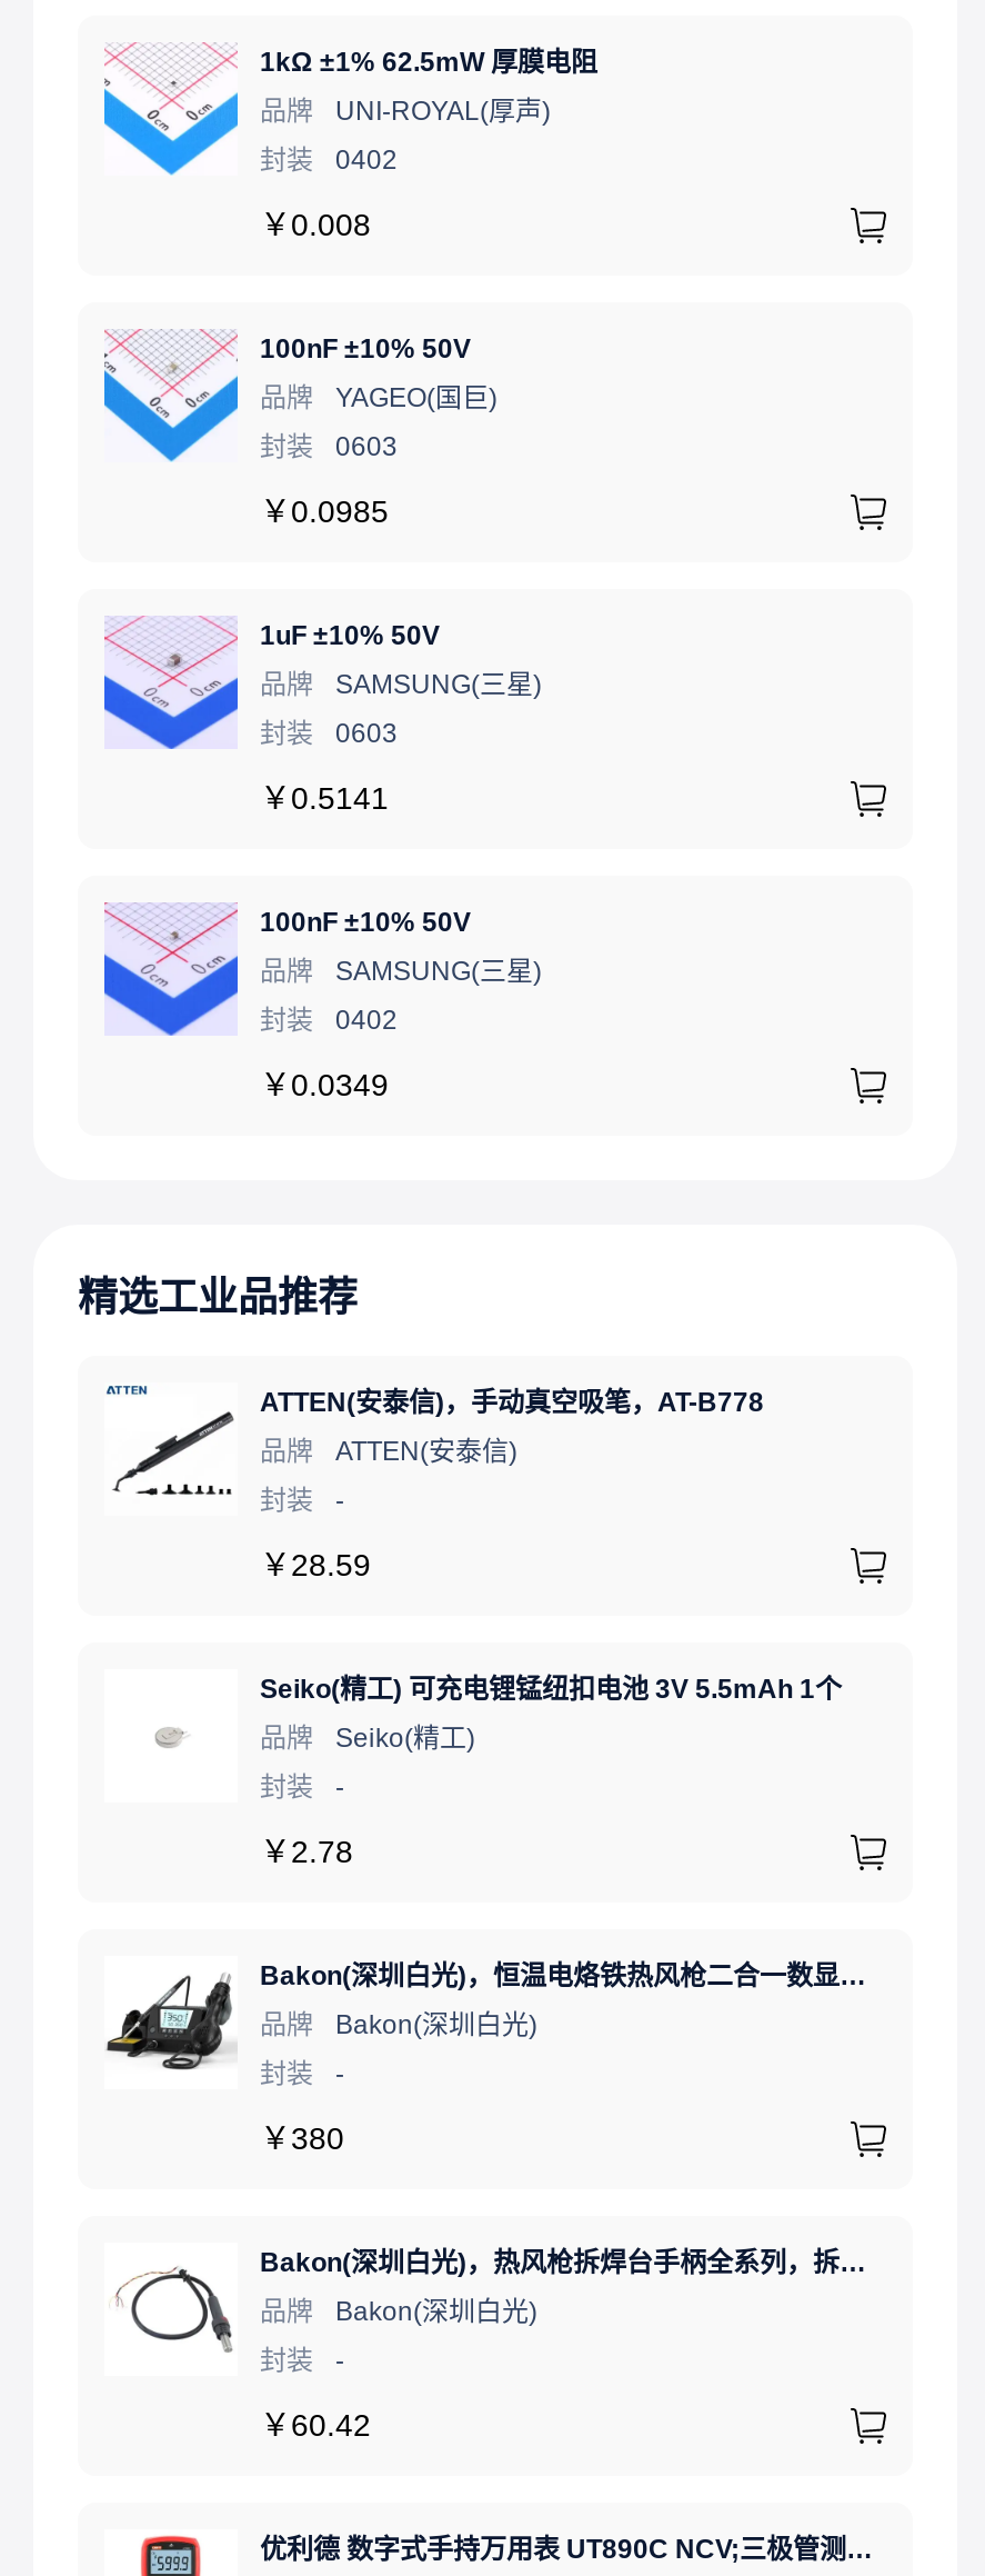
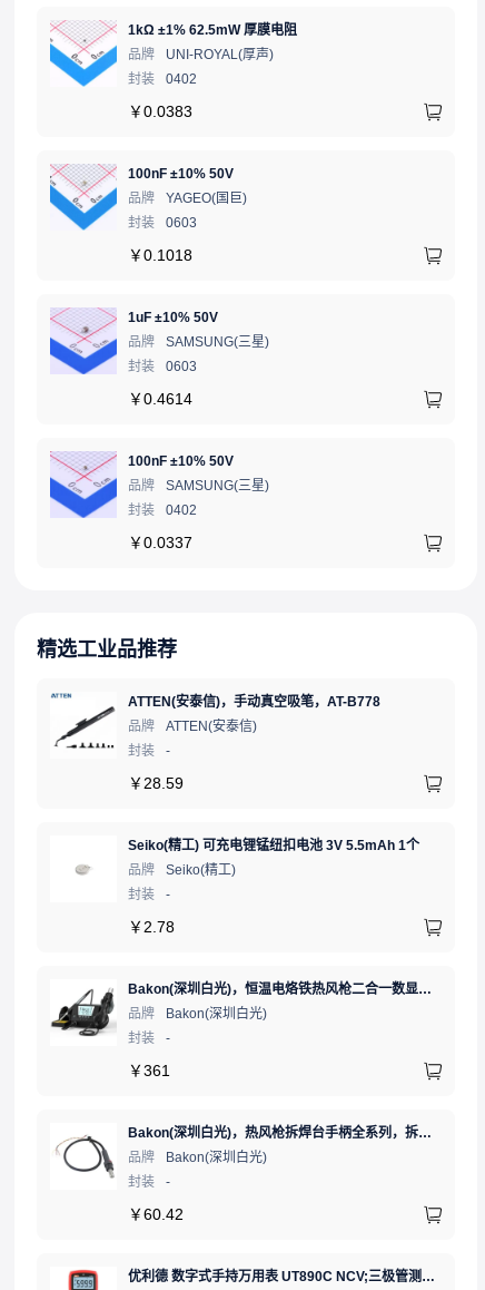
- ￥0.008
+ ￥0.0383

- ￥0.0985
+ ￥0.1018

- ￥0.5141
+ ￥0.4614

- ￥0.0349
+ ￥0.0337

- ￥380
+ ￥361
